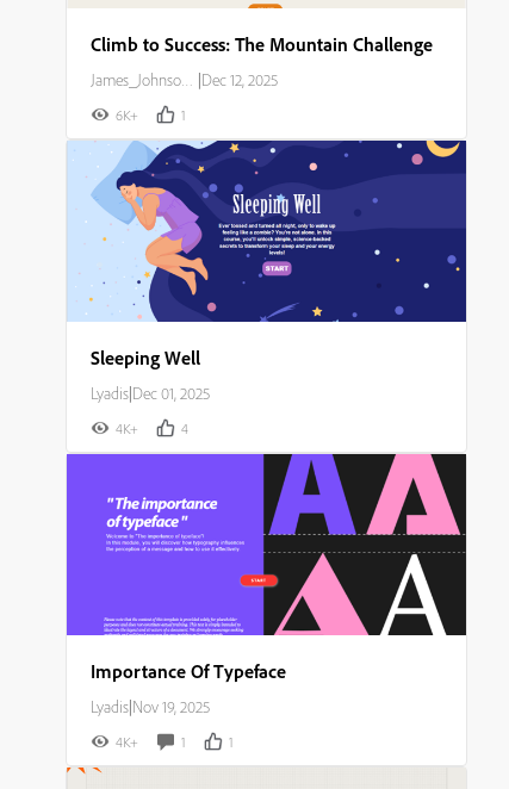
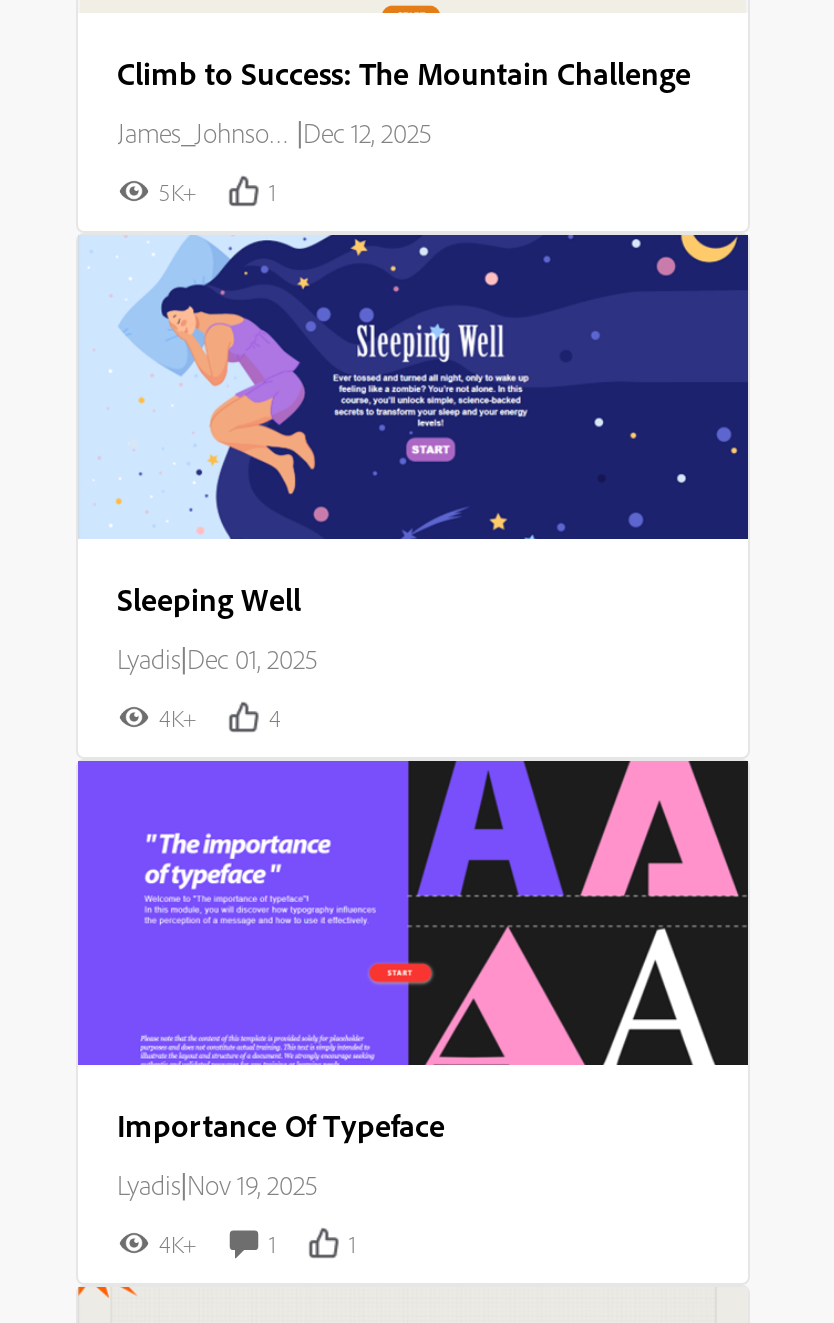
- 6K+
+ 5K+
